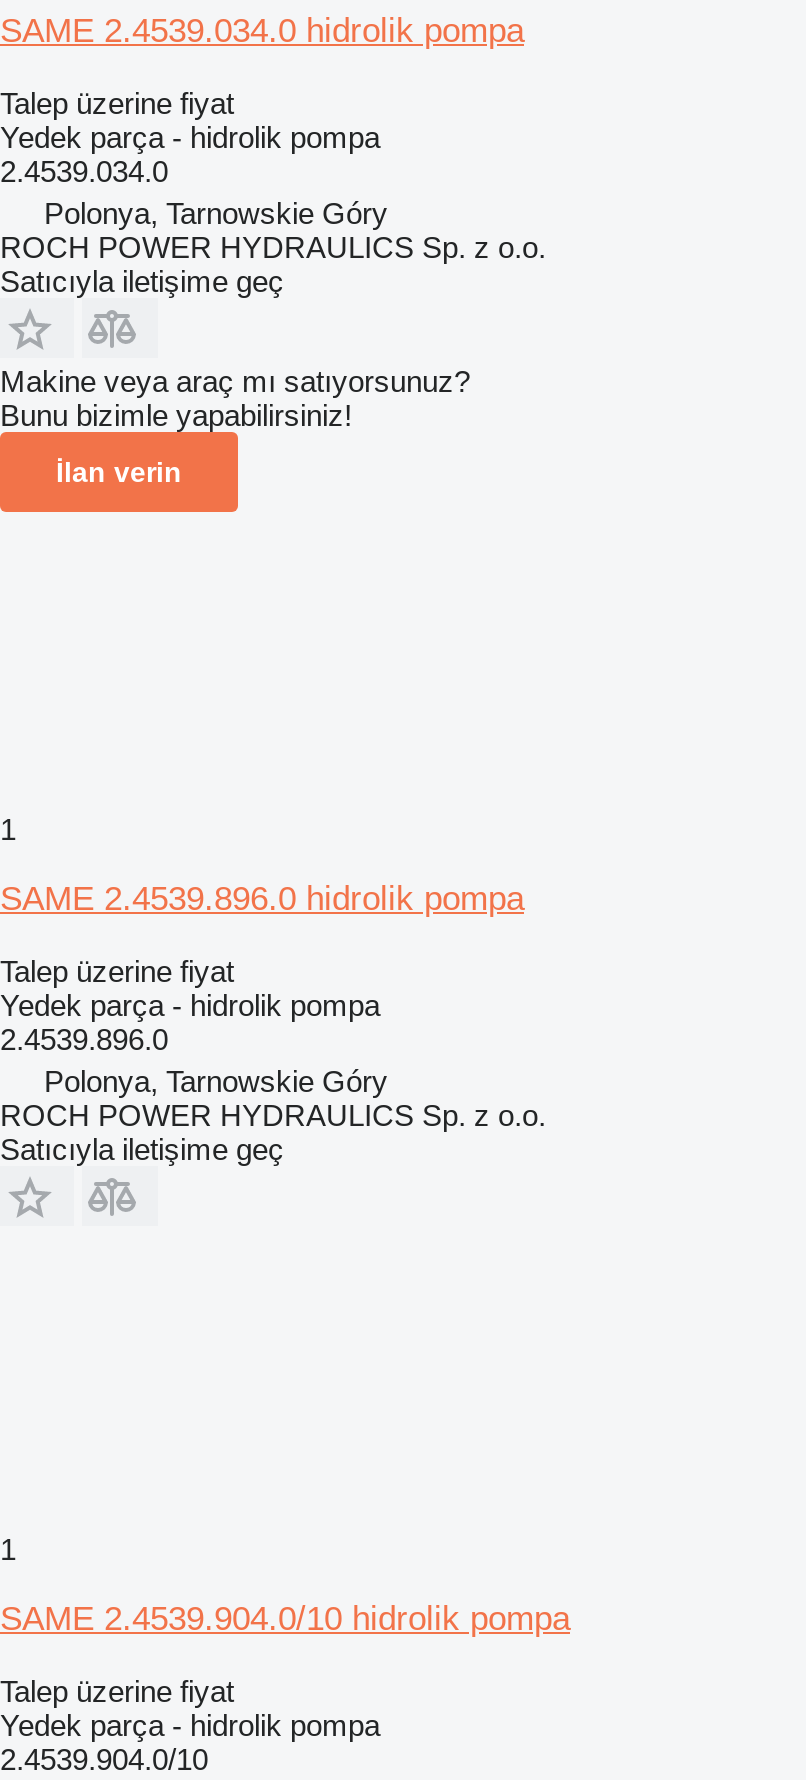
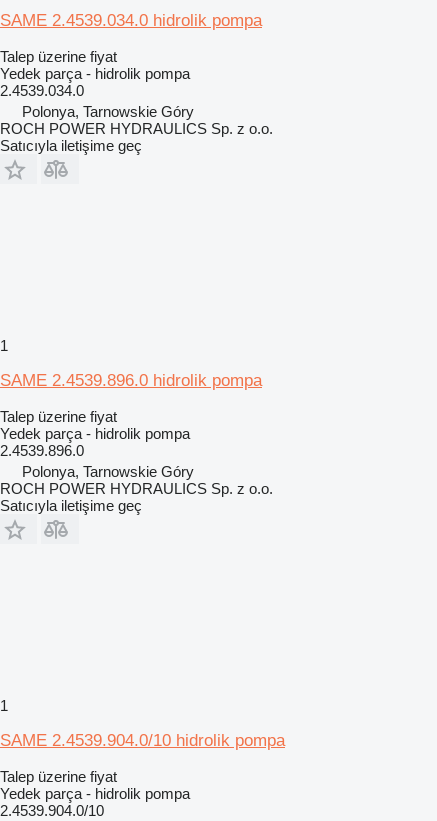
- Makine veya araç mı satıyorsunuz?
- Bunu bizimle yapabilirsiniz!
- İlan verin
